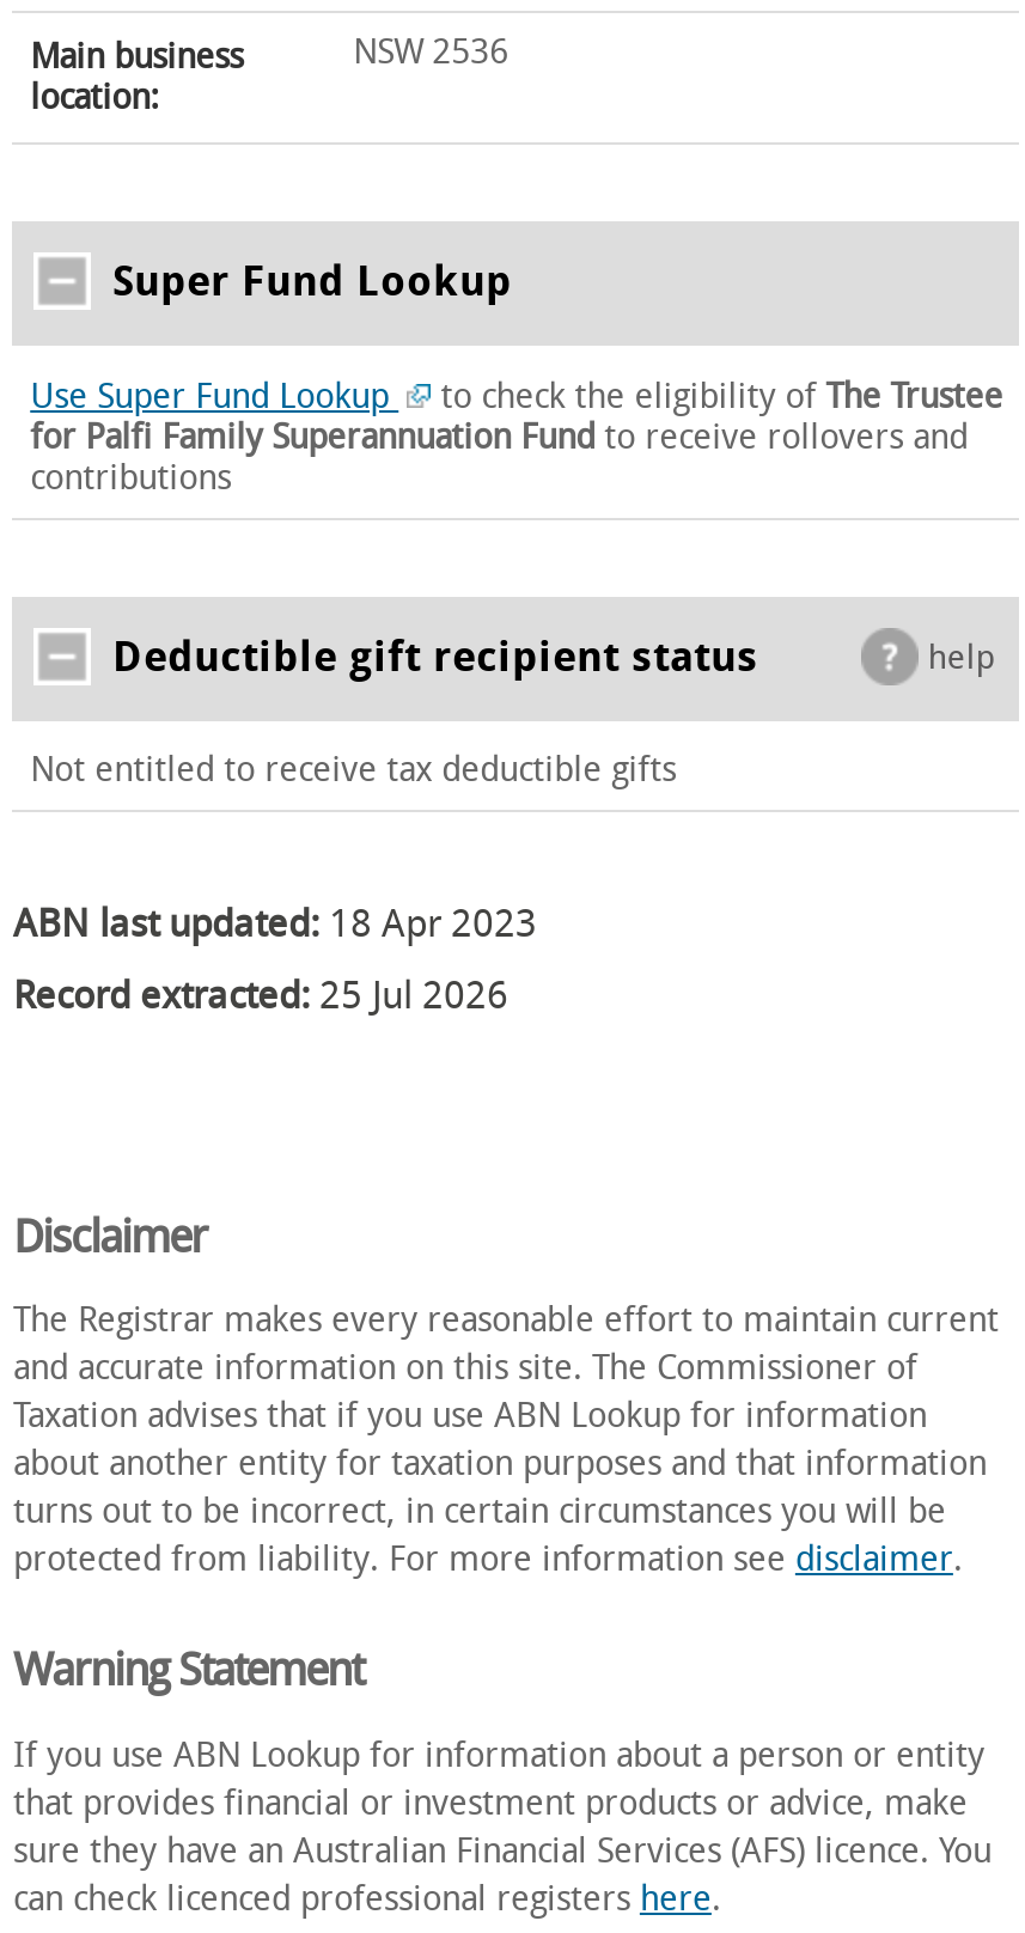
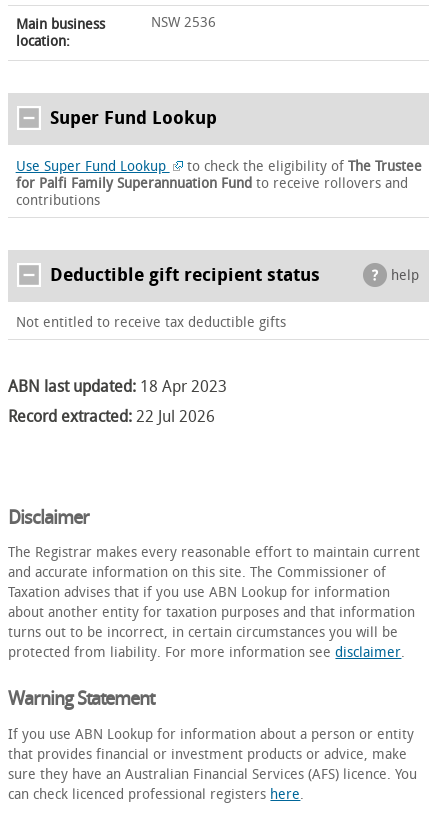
- Record extracted: 25 Jul 2026
+ Record extracted: 22 Jul 2026
